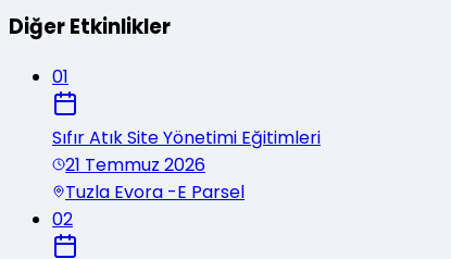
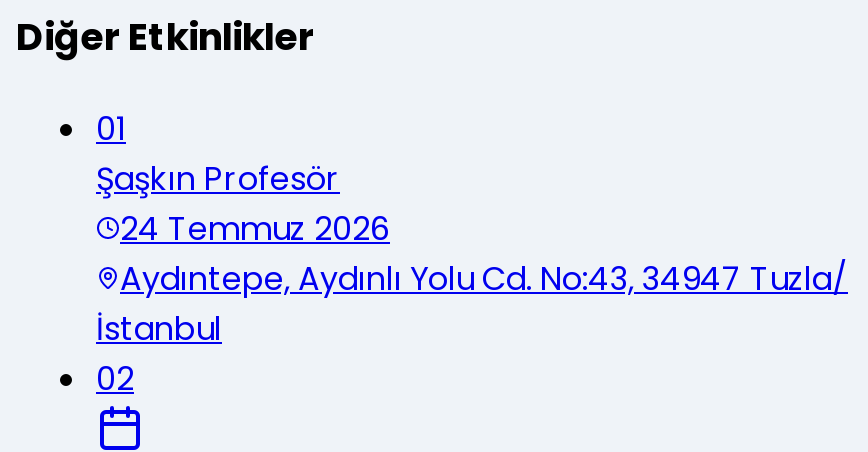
- Sıfır Atık Site Yönetimi Eğitimleri
- 21 Temmuz 2026
- Tuzla Evora -E Parsel
+ Şaşkın Profesör
+ 24 Temmuz 2026
+ Aydıntepe, Aydınlı Yolu Cd. No:43, 34947 Tuzla/
+ İstanbul
